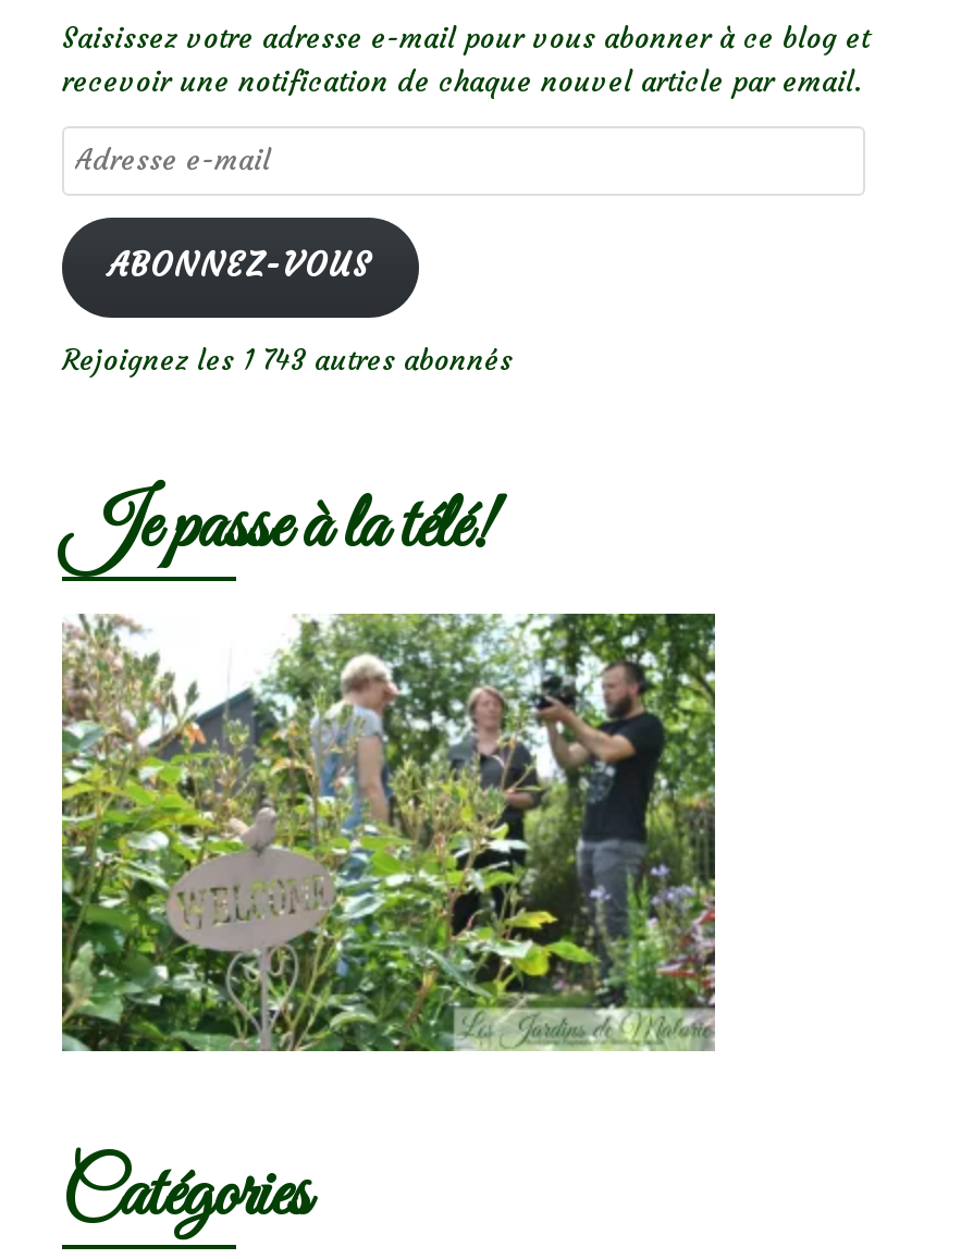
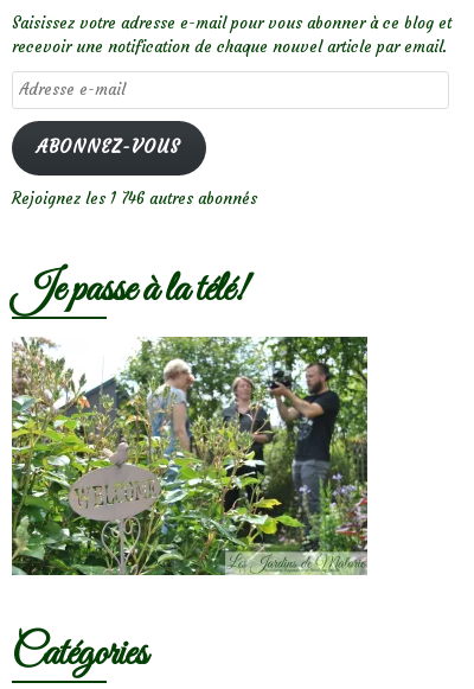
- Rejoignez les 1 743 autres abonnés
+ Rejoignez les 1 746 autres abonnés
